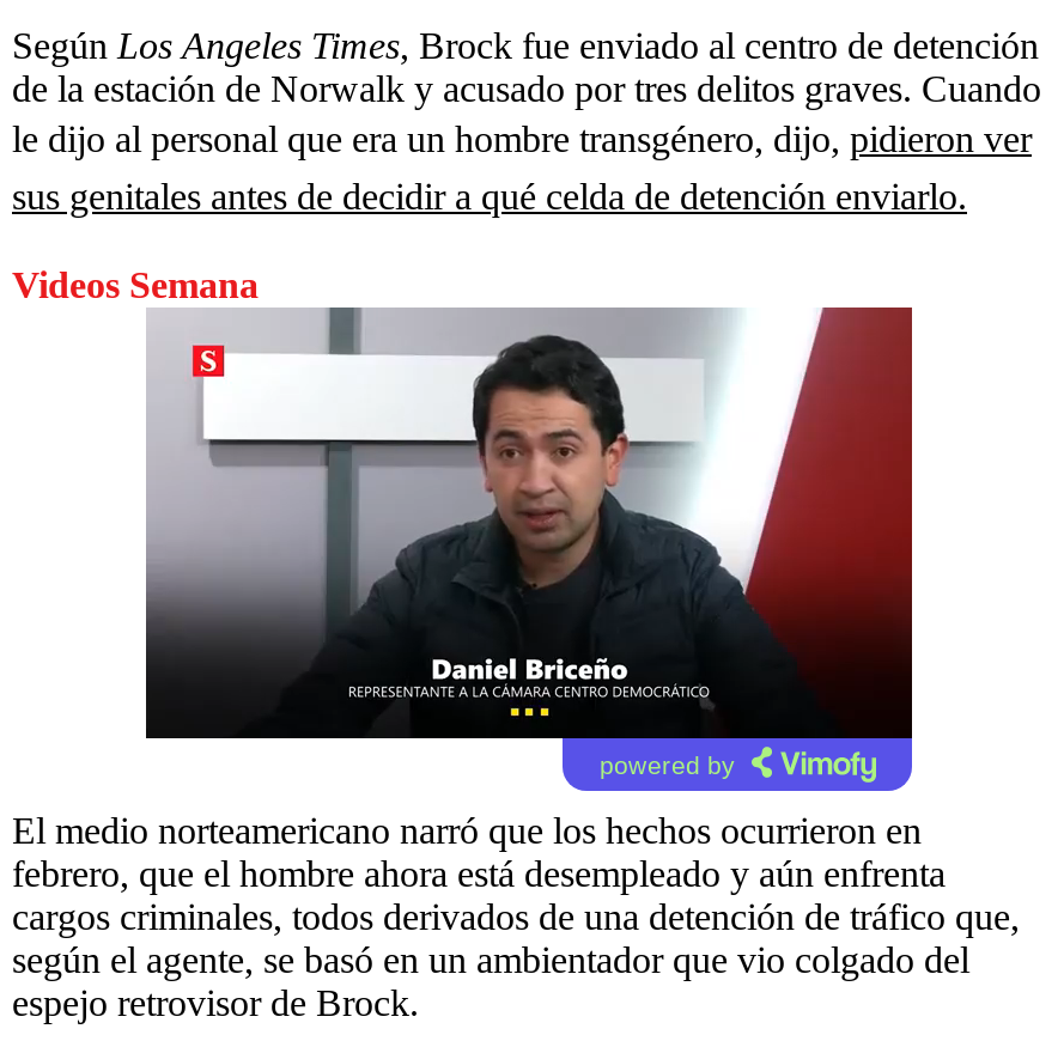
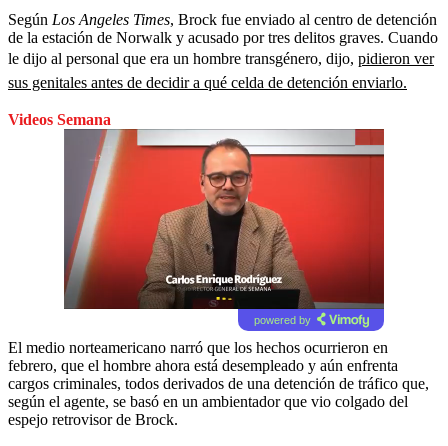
- [image]
+ [image]
